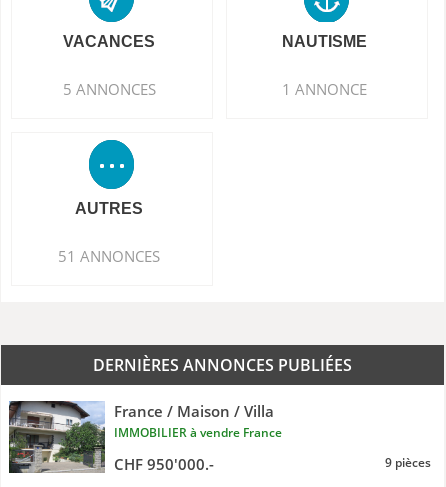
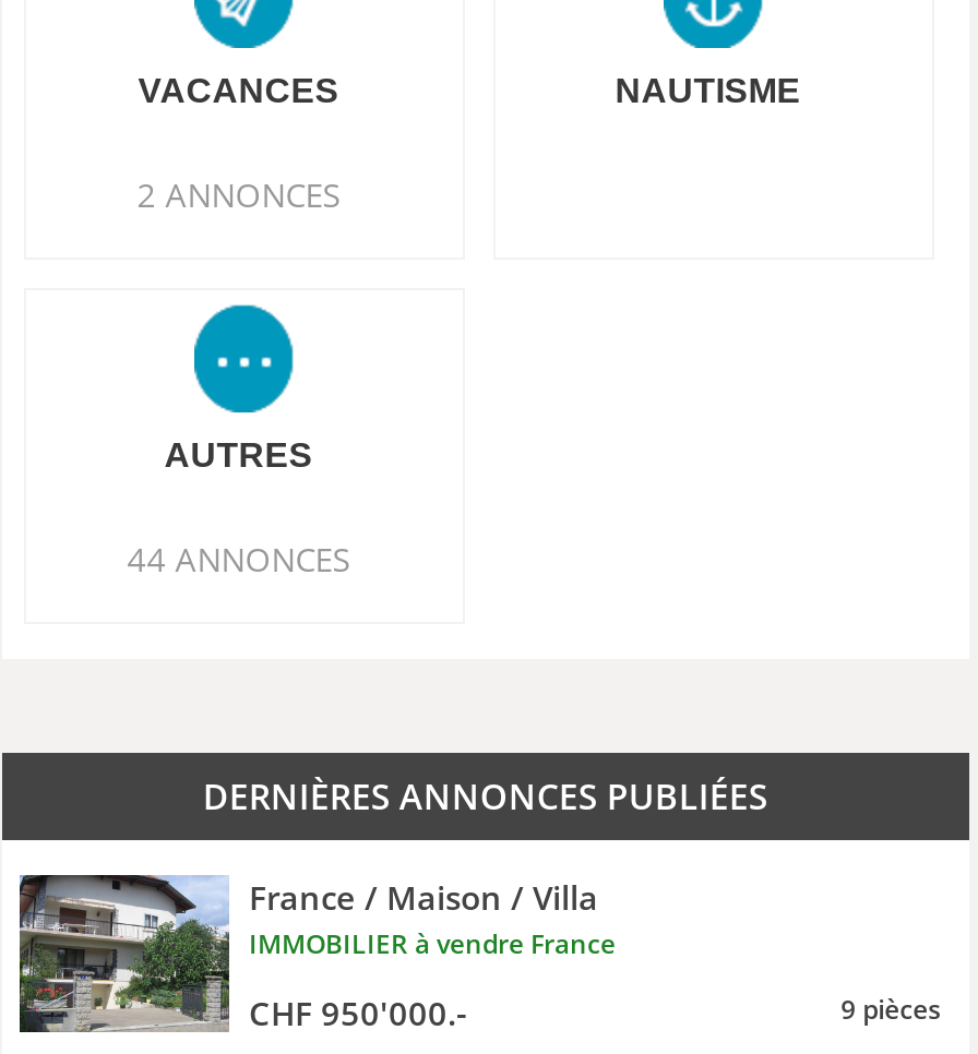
- 5 ANNONCES
+ 2 ANNONCES

- 1 ANNONCE

- 51 ANNONCES
+ 44 ANNONCES
